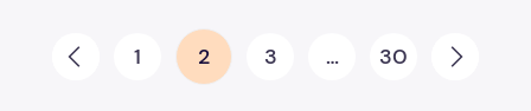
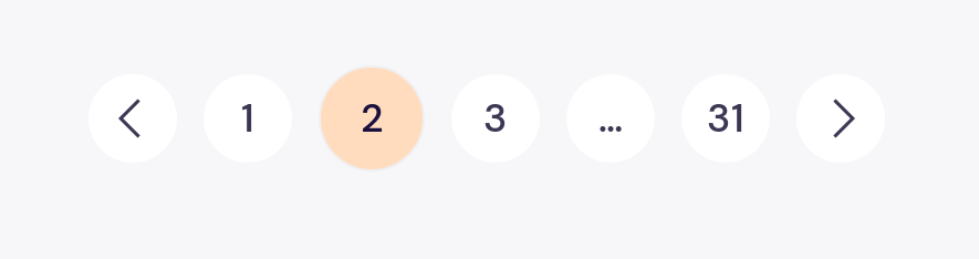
- 30
+ 31
